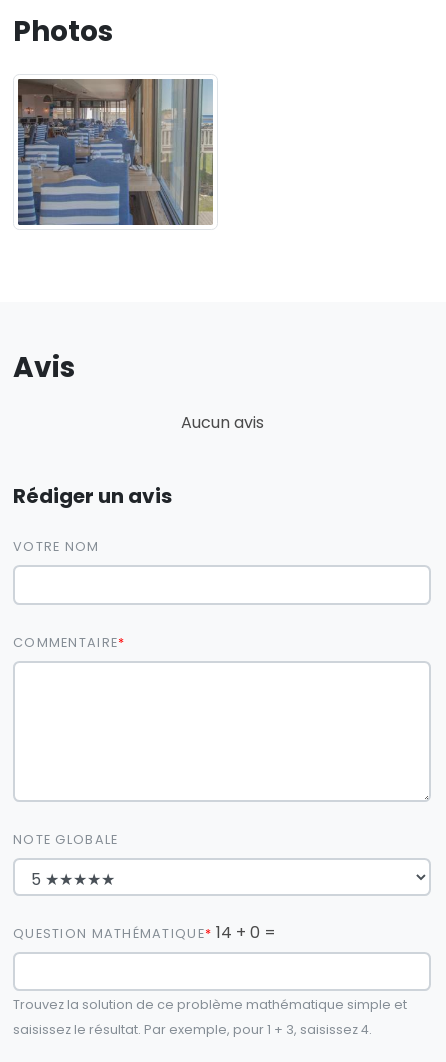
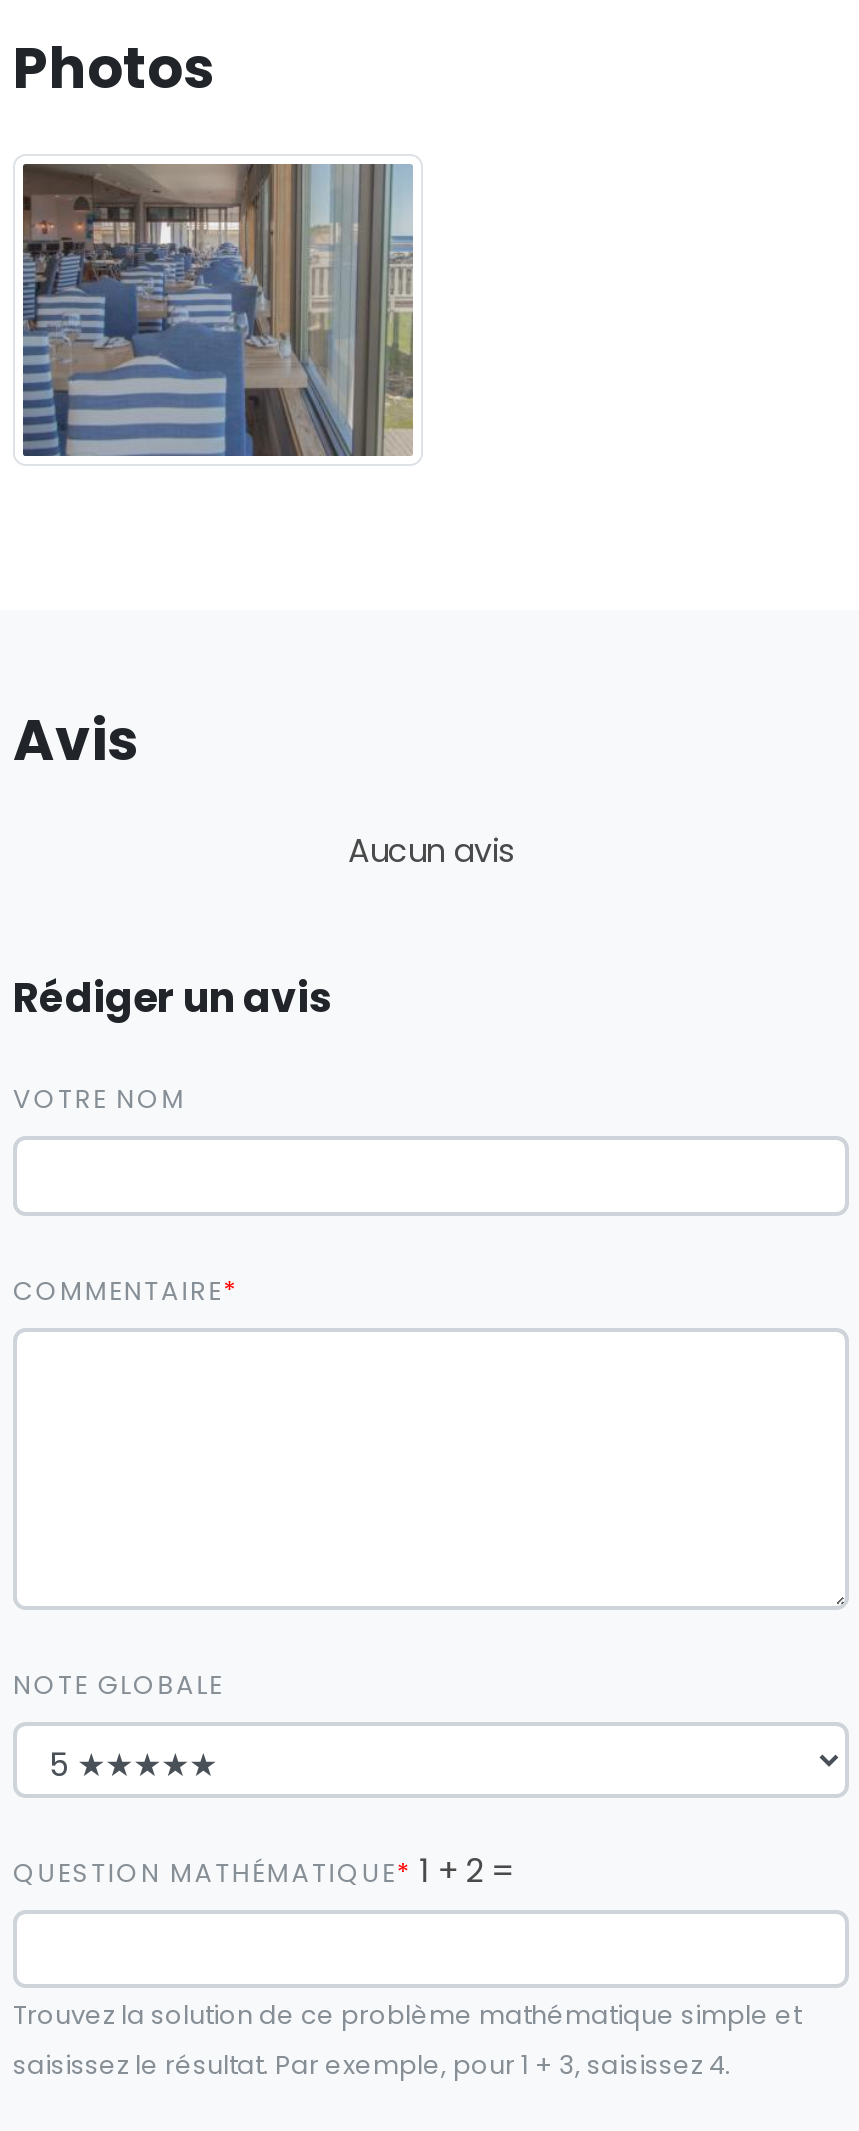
- QUESTION MATHÉMATIQUE 14 + 0 =
+ QUESTION MATHÉMATIQUE 1 + 2 =
